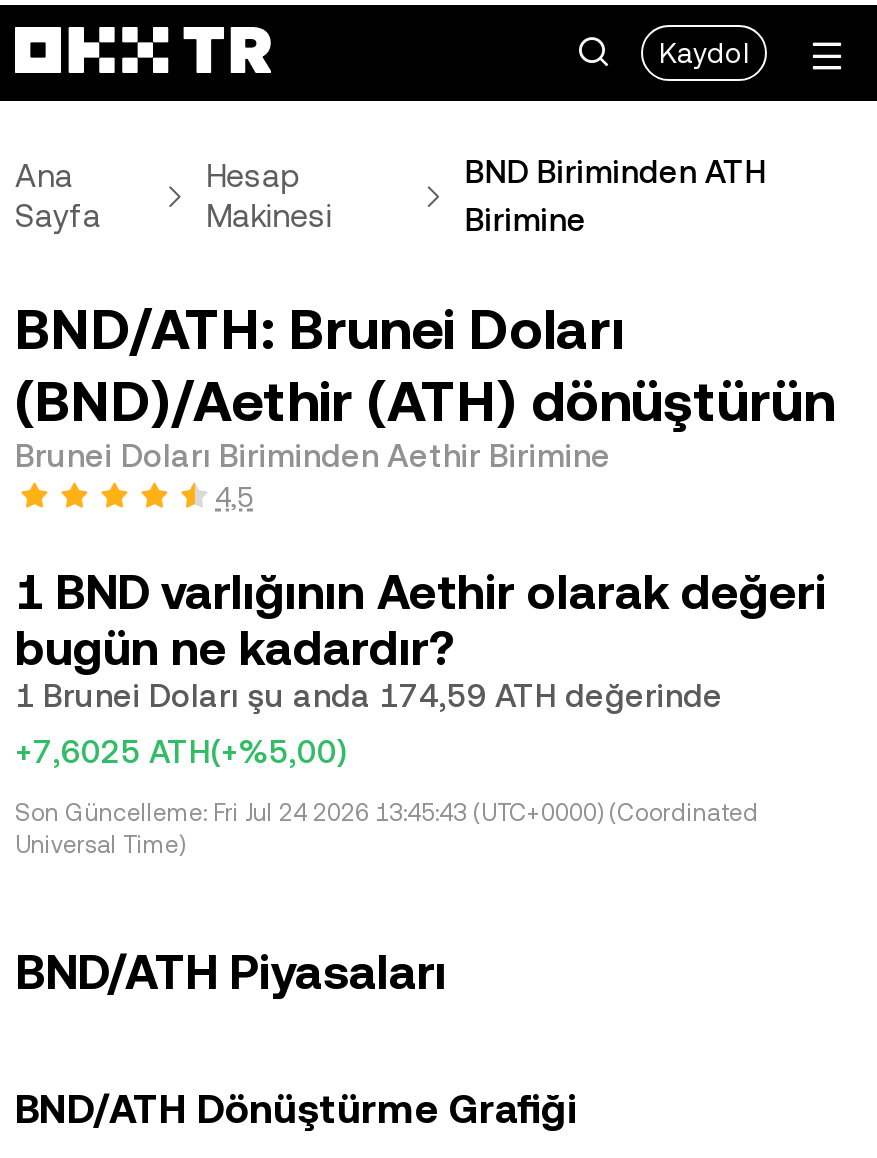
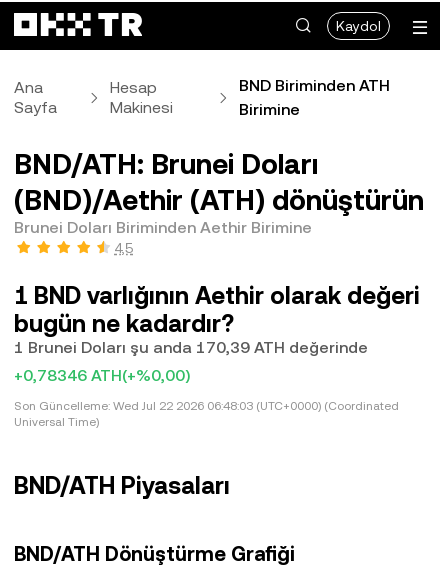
- 1 Brunei Doları şu anda 174,59 ATH değerinde
+ 1 Brunei Doları şu anda 170,39 ATH değerinde

- +7,6025 ATH(+%5,00)
+ +0,78346 ATH(+%0,00)

- Son Güncelleme: Fri Jul 24 2026 13:45:43 (UTC+0000) (Coordinated
+ Son Güncelleme: Wed Jul 22 2026 06:48:03 (UTC+0000) (Coordinated
